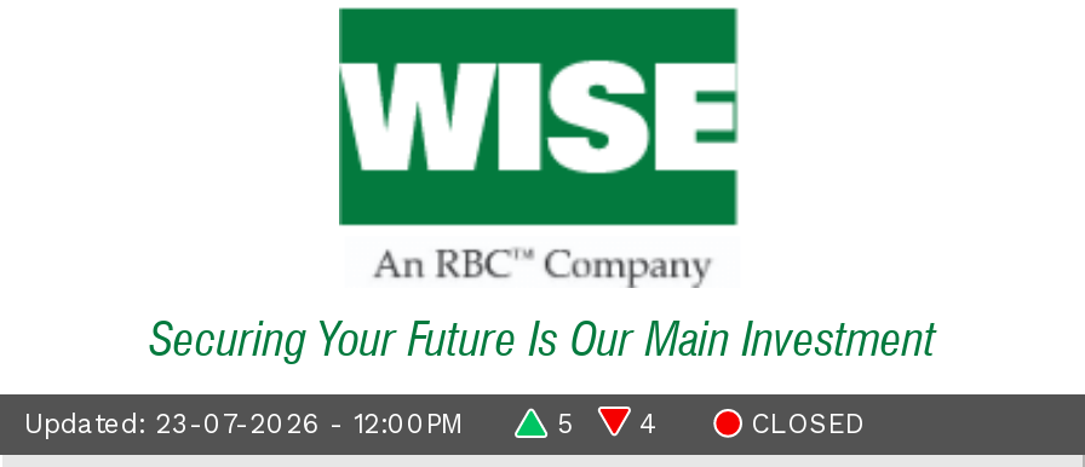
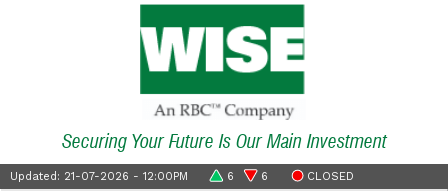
- Updated: 23-07-2026 - 12:00PM
+ Updated: 21-07-2026 - 12:00PM

- 5
+ 6

- 4
+ 6
